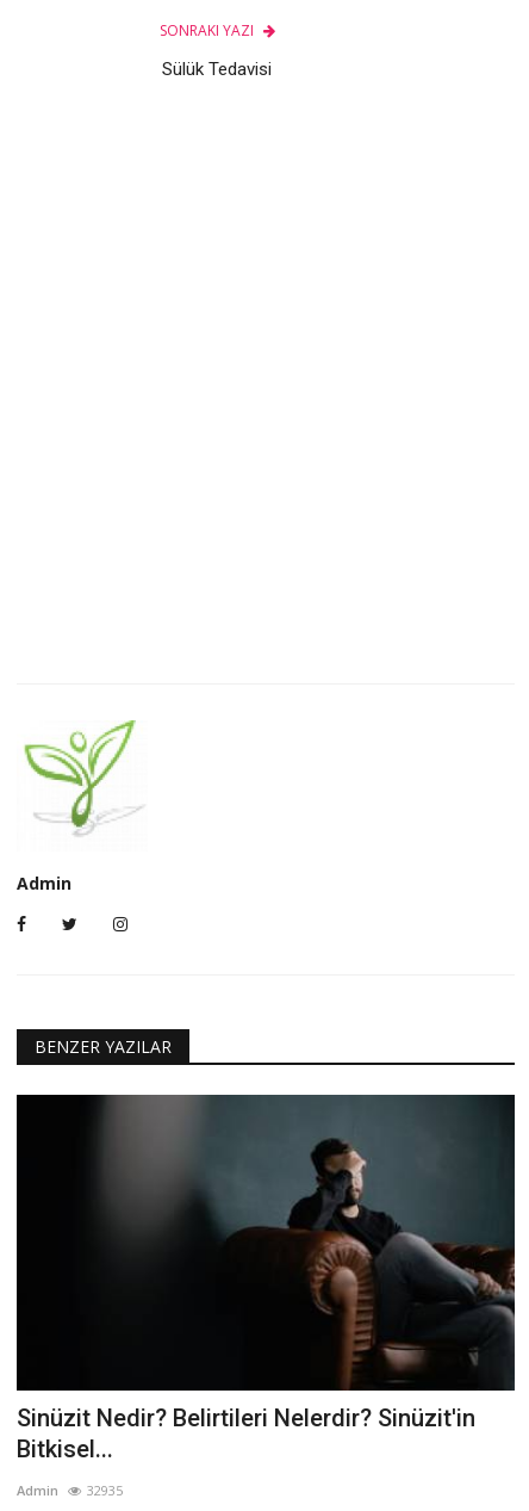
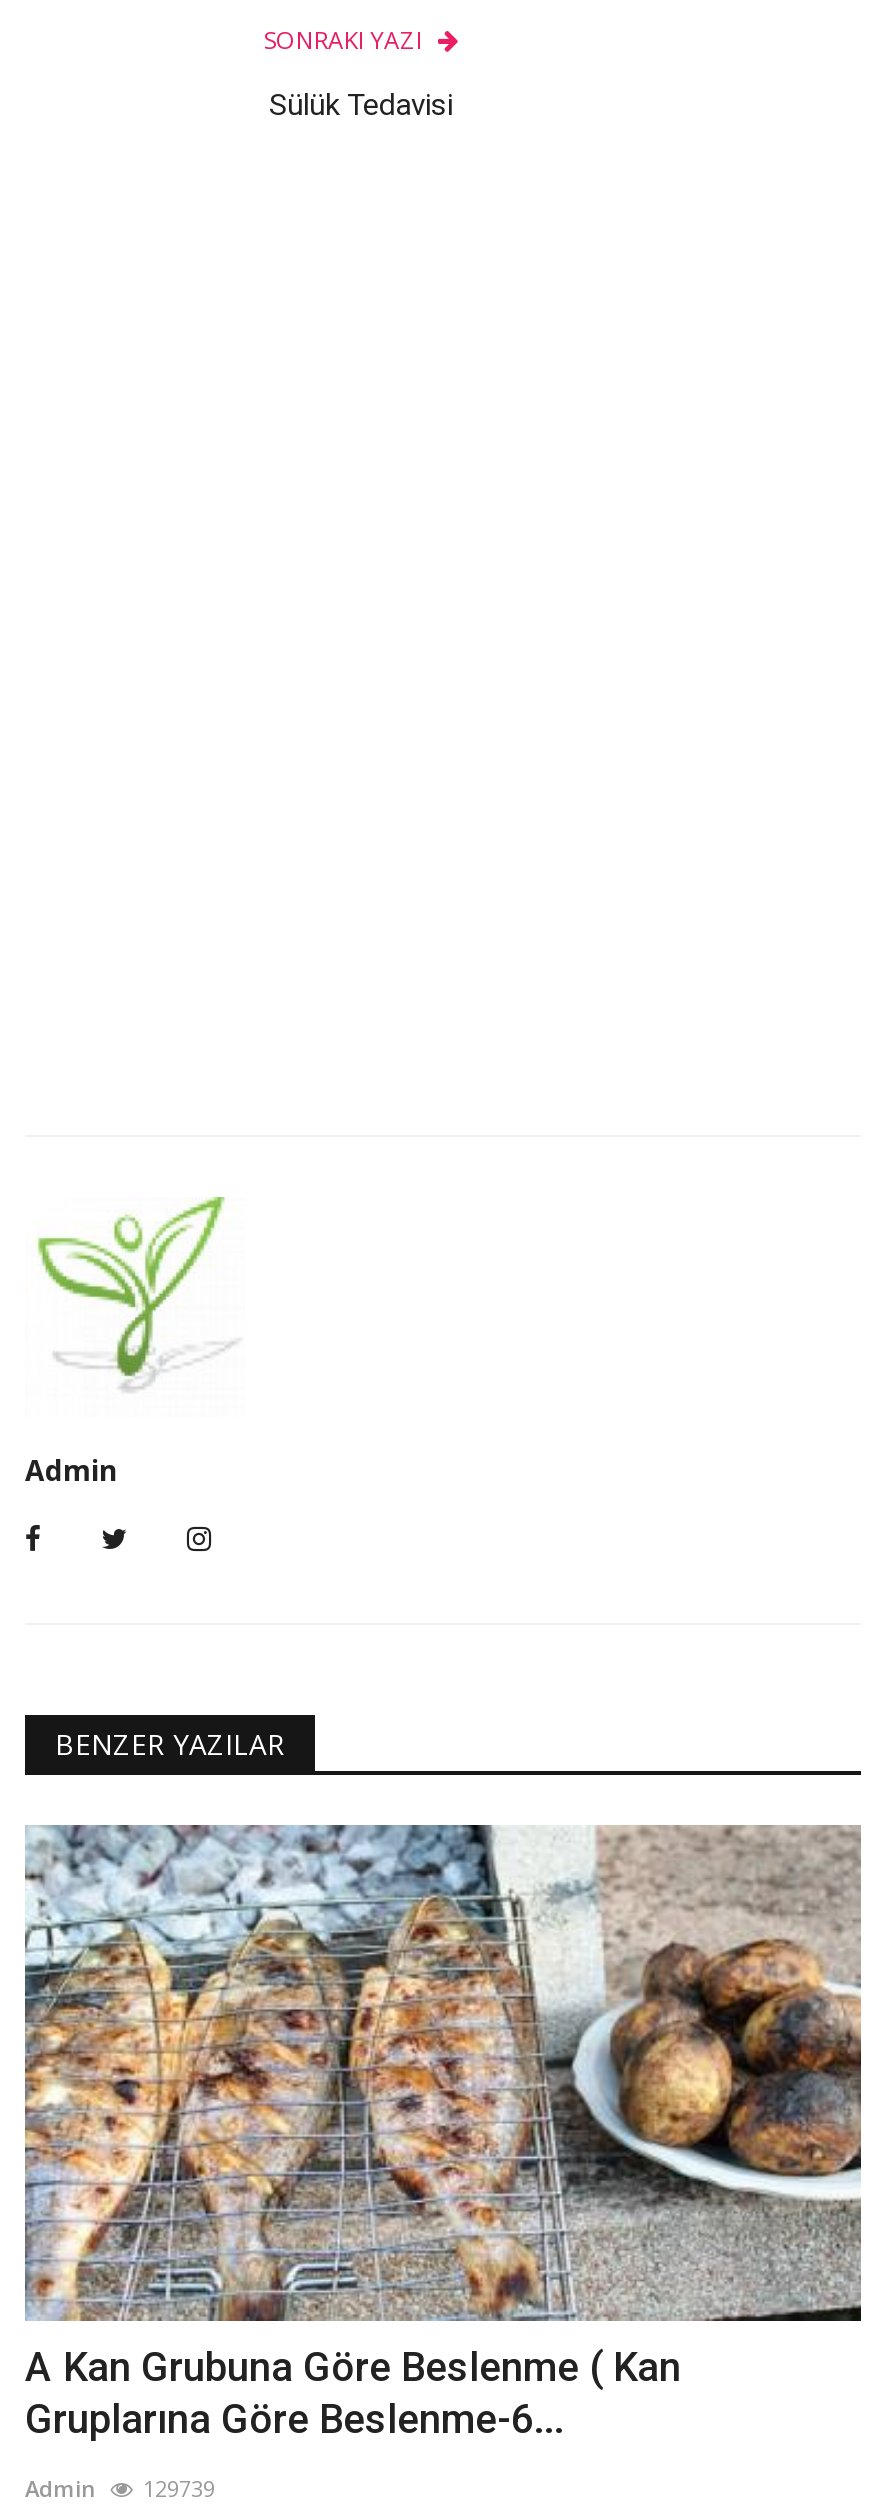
- [image]
- Sinüzit Nedir? Belirtileri Nelerdir? Sinüzit'in
- Bitkisel...
+ [image]
+ A Kan Grubuna Göre Beslenme ( Kan
+ Gruplarına Göre Beslenme-6...

- Admin 32935
+ Admin 129739
